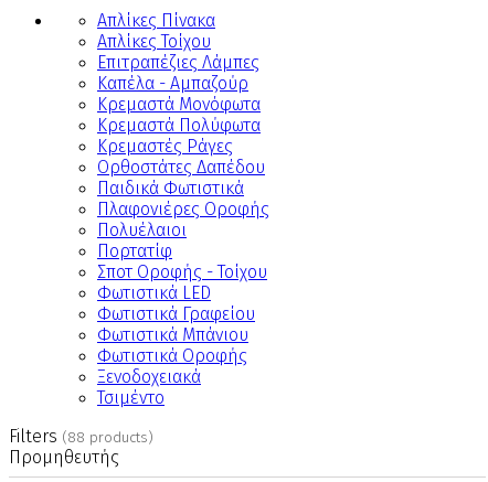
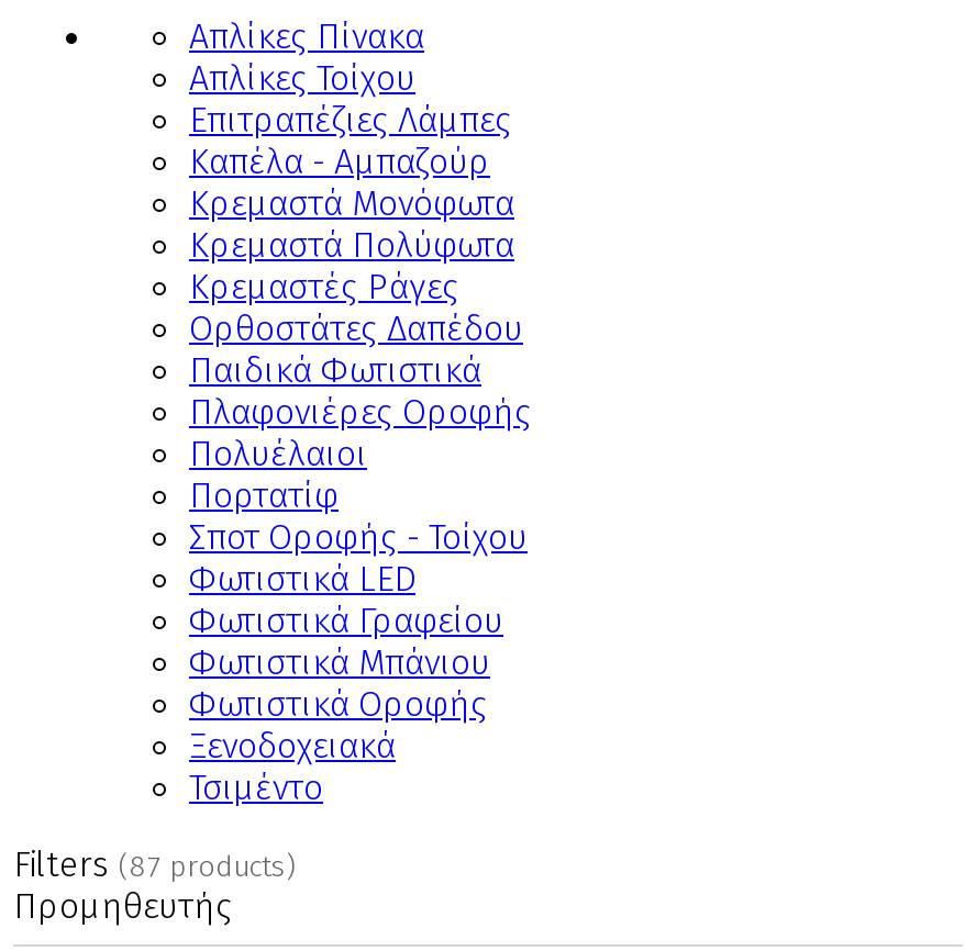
- Filters (88 products)
+ Filters (87 products)
